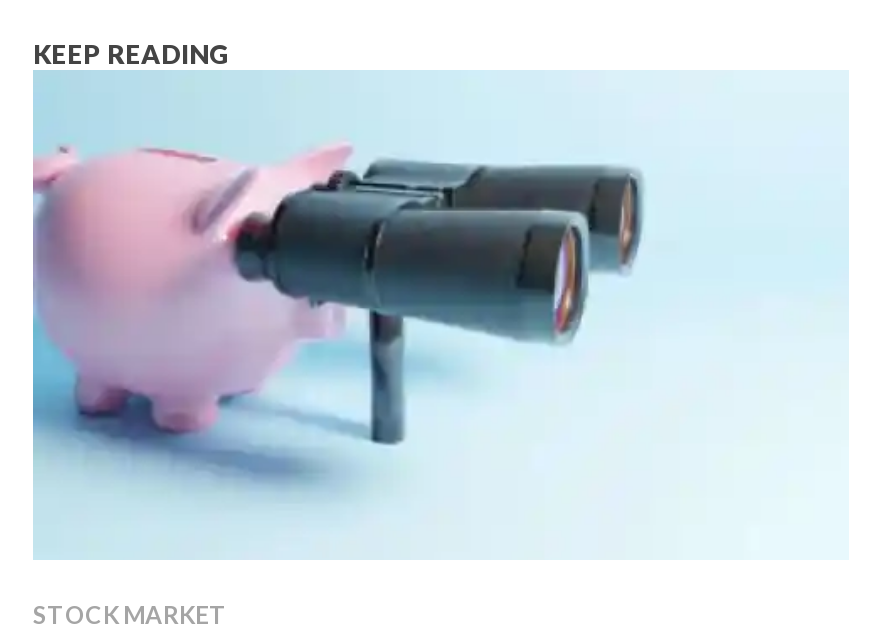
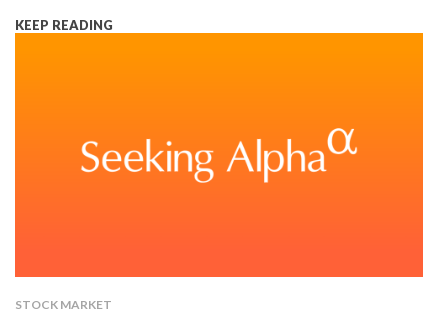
- [image]
+ [image]
